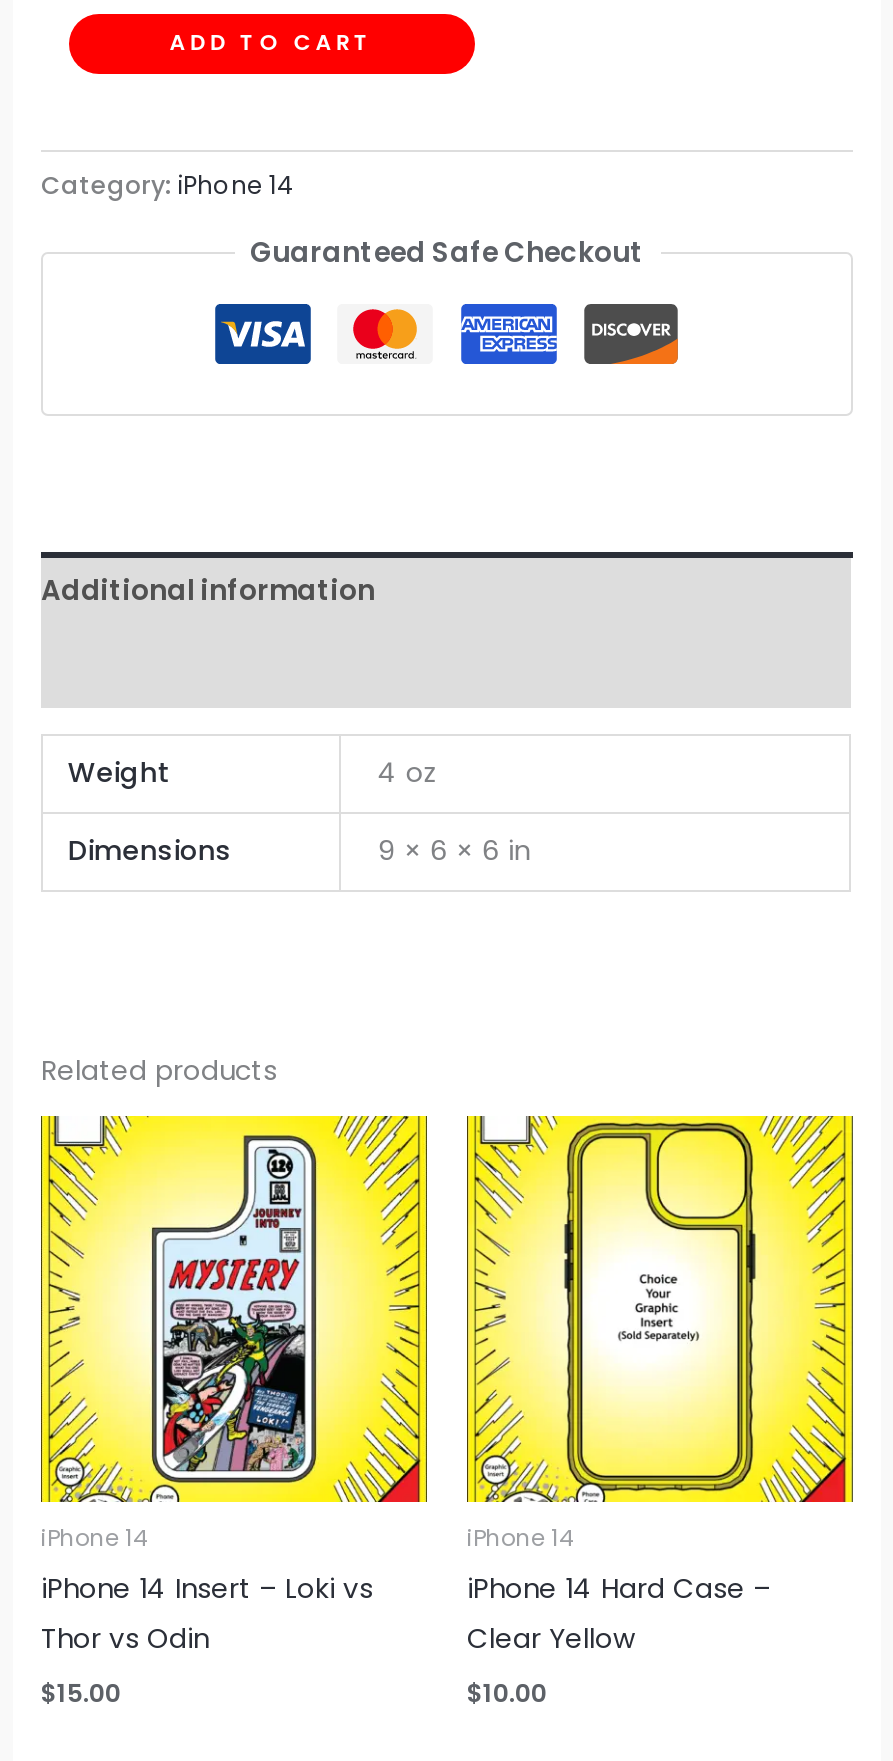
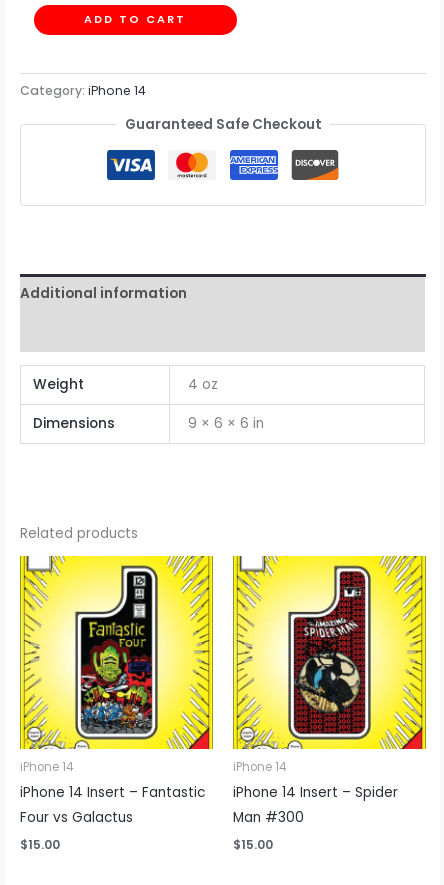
- [image]
- iPhone 14 Hard Case –
- Clear Yellow
+ [image]
+ iPhone 14 Insert – Spider
+ Man #300

- [image]
+ [image]

- iPhone 14 Insert – Loki vs
- Thor vs Odin
+ iPhone 14 Insert – Fantastic
+ Four vs Galactus

- $10.00
+ $15.00
